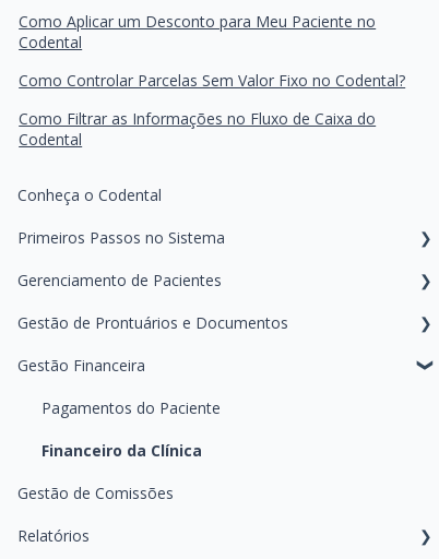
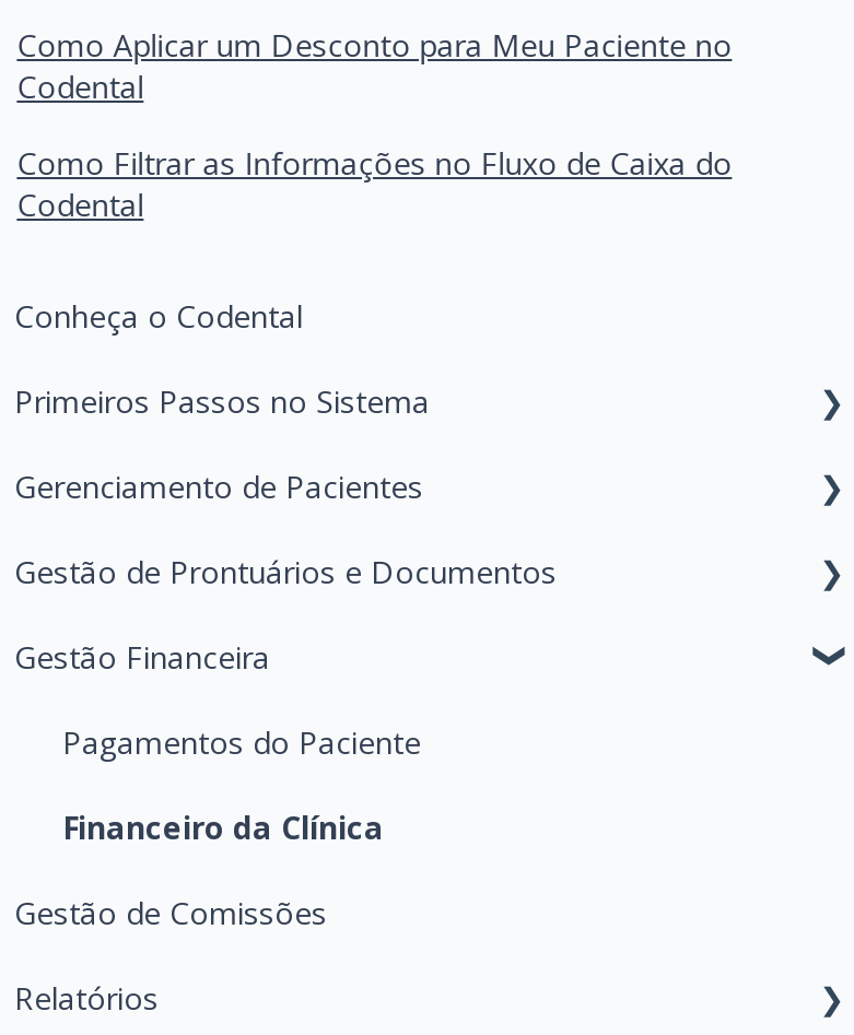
- Como Controlar Parcelas Sem Valor Fixo no Codental?
